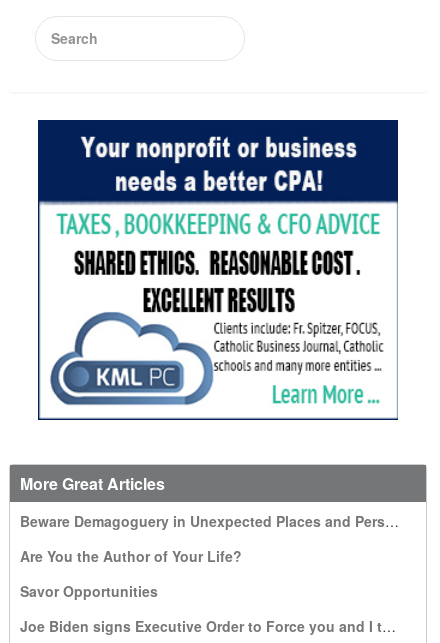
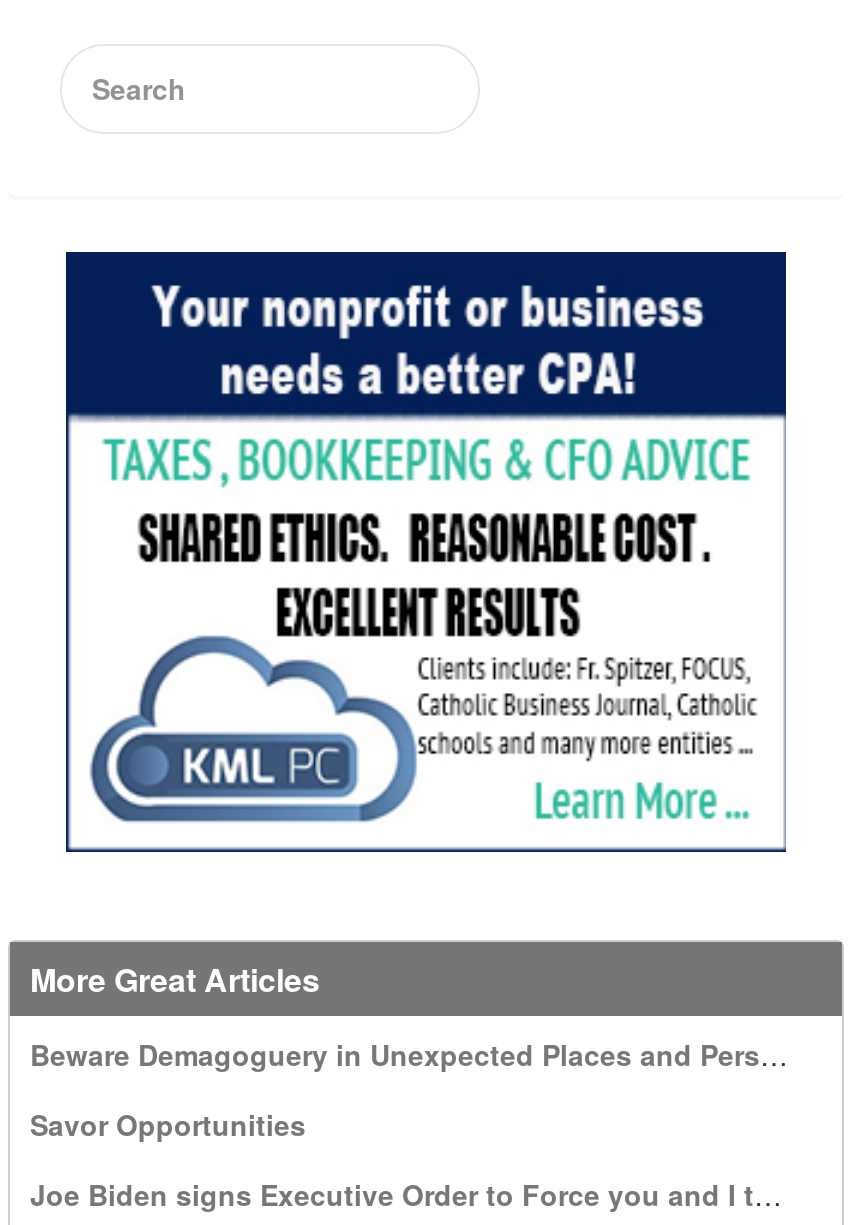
- Are You the Author of Your Life?
